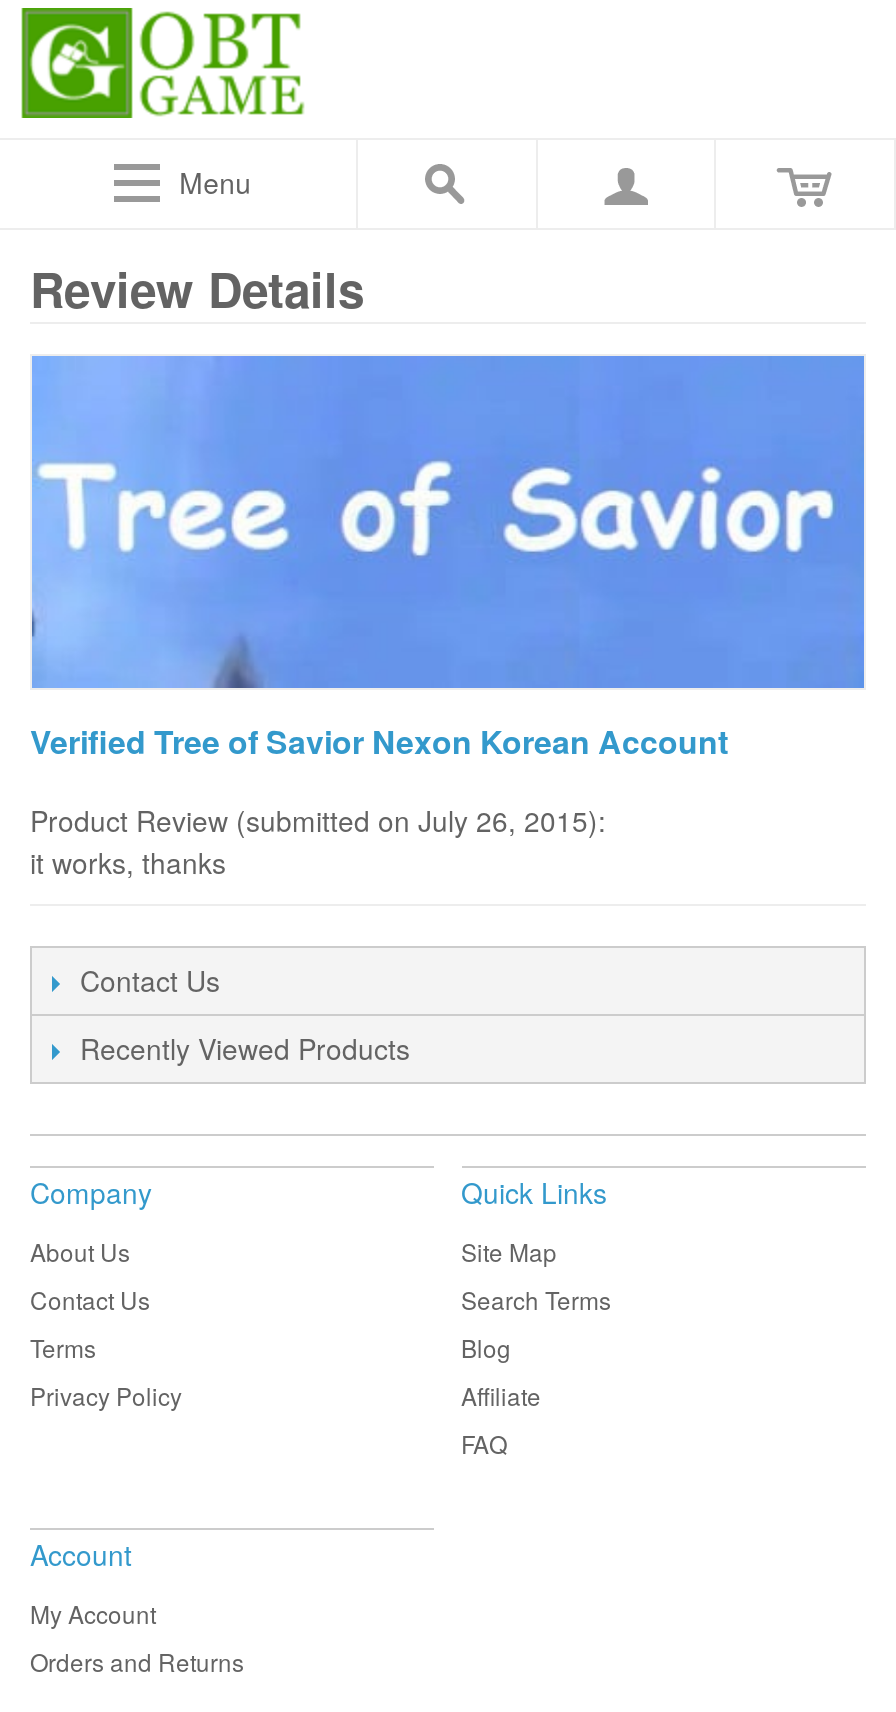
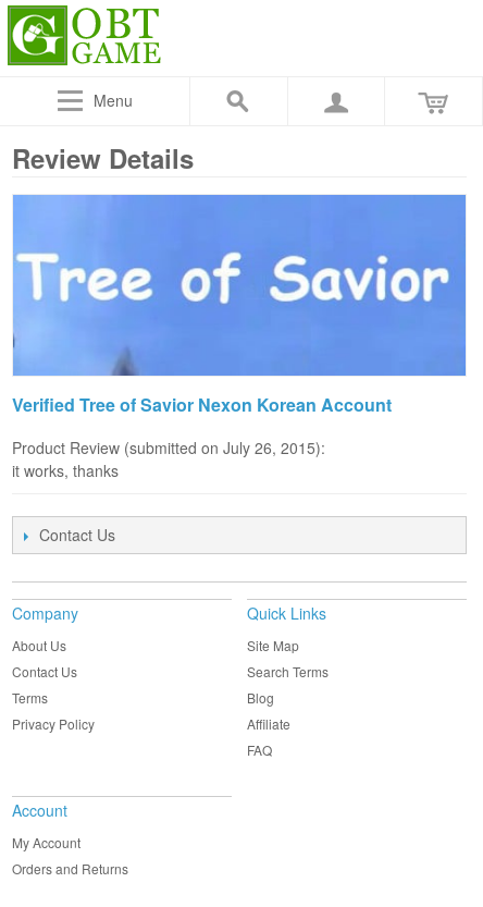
- Recently Viewed Products
